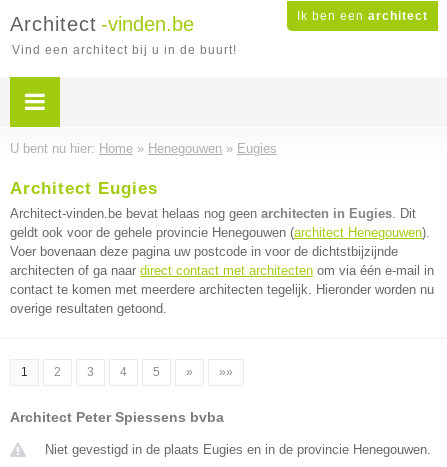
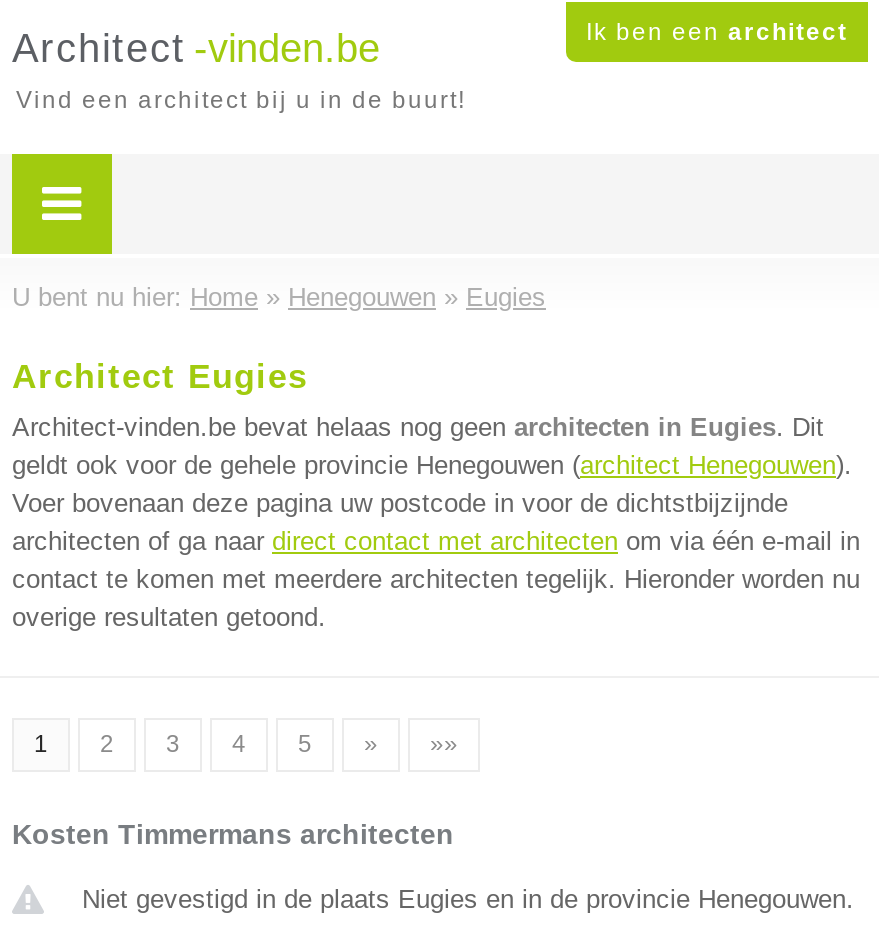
- Architect Peter Spiessens bvba
+ Kosten Timmermans architecten
